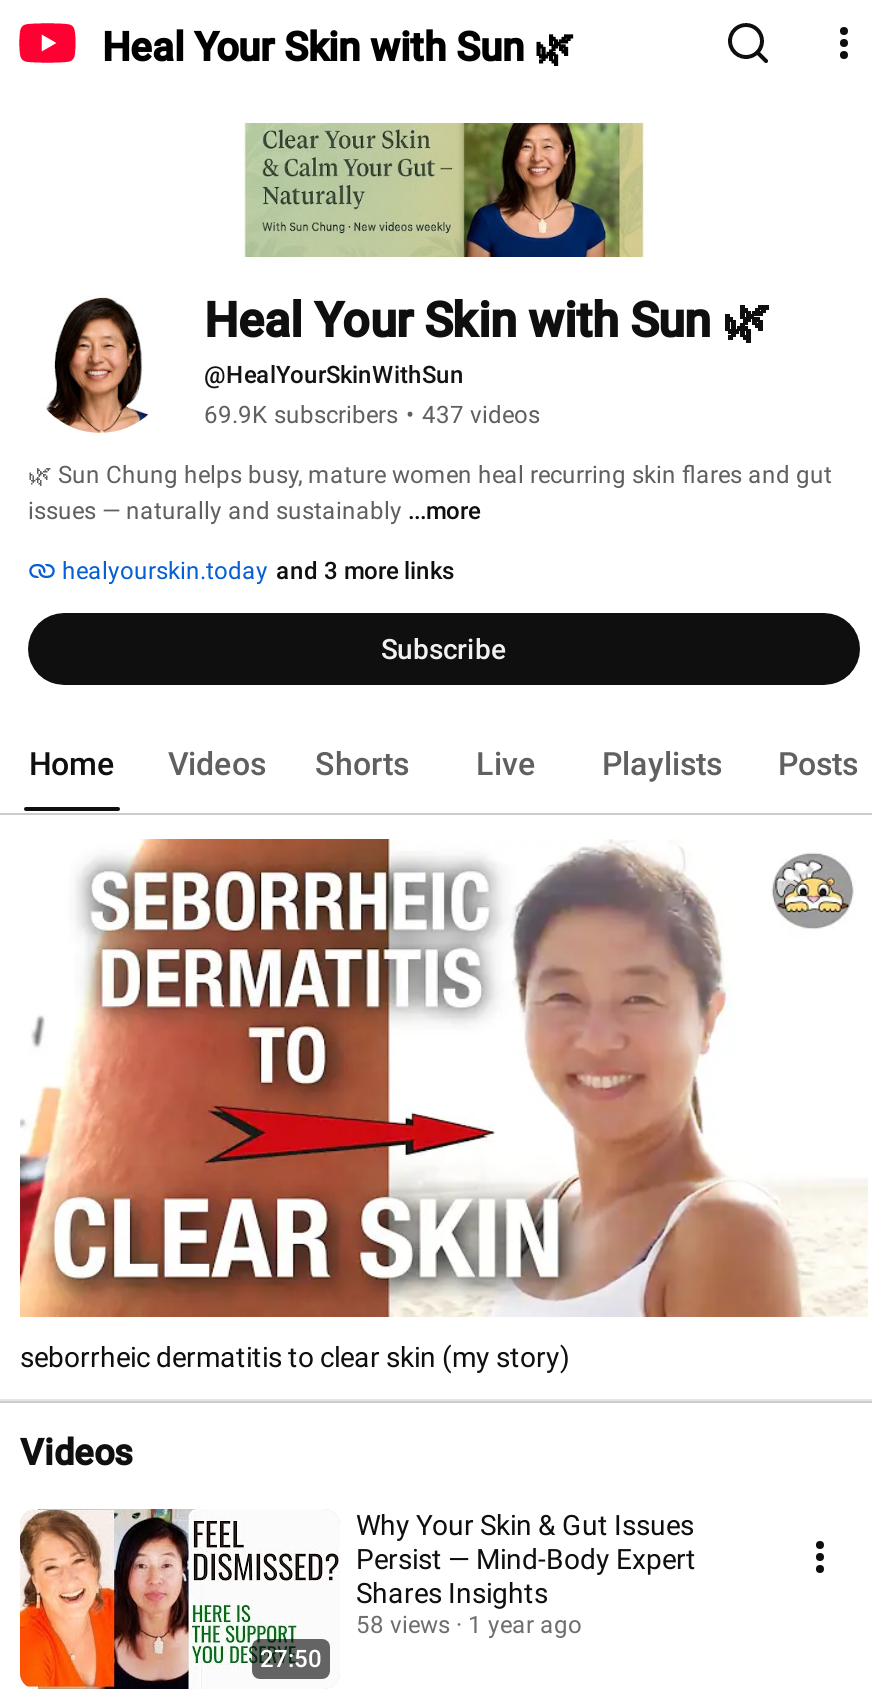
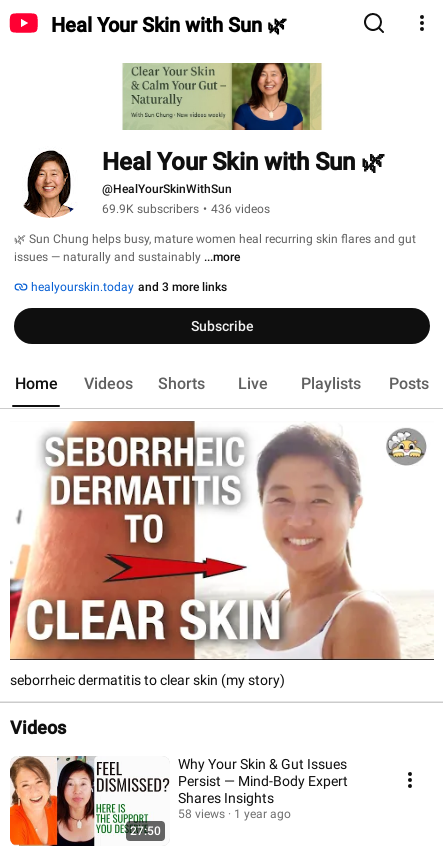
- 69.9K subscribers • 437 videos
+ 69.9K subscribers • 436 videos
